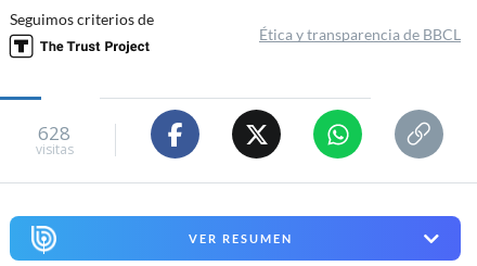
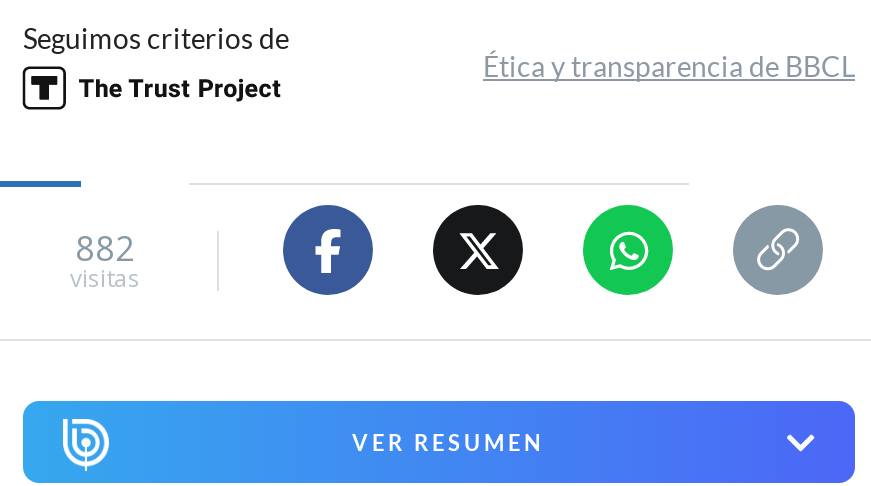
- 628
+ 882
